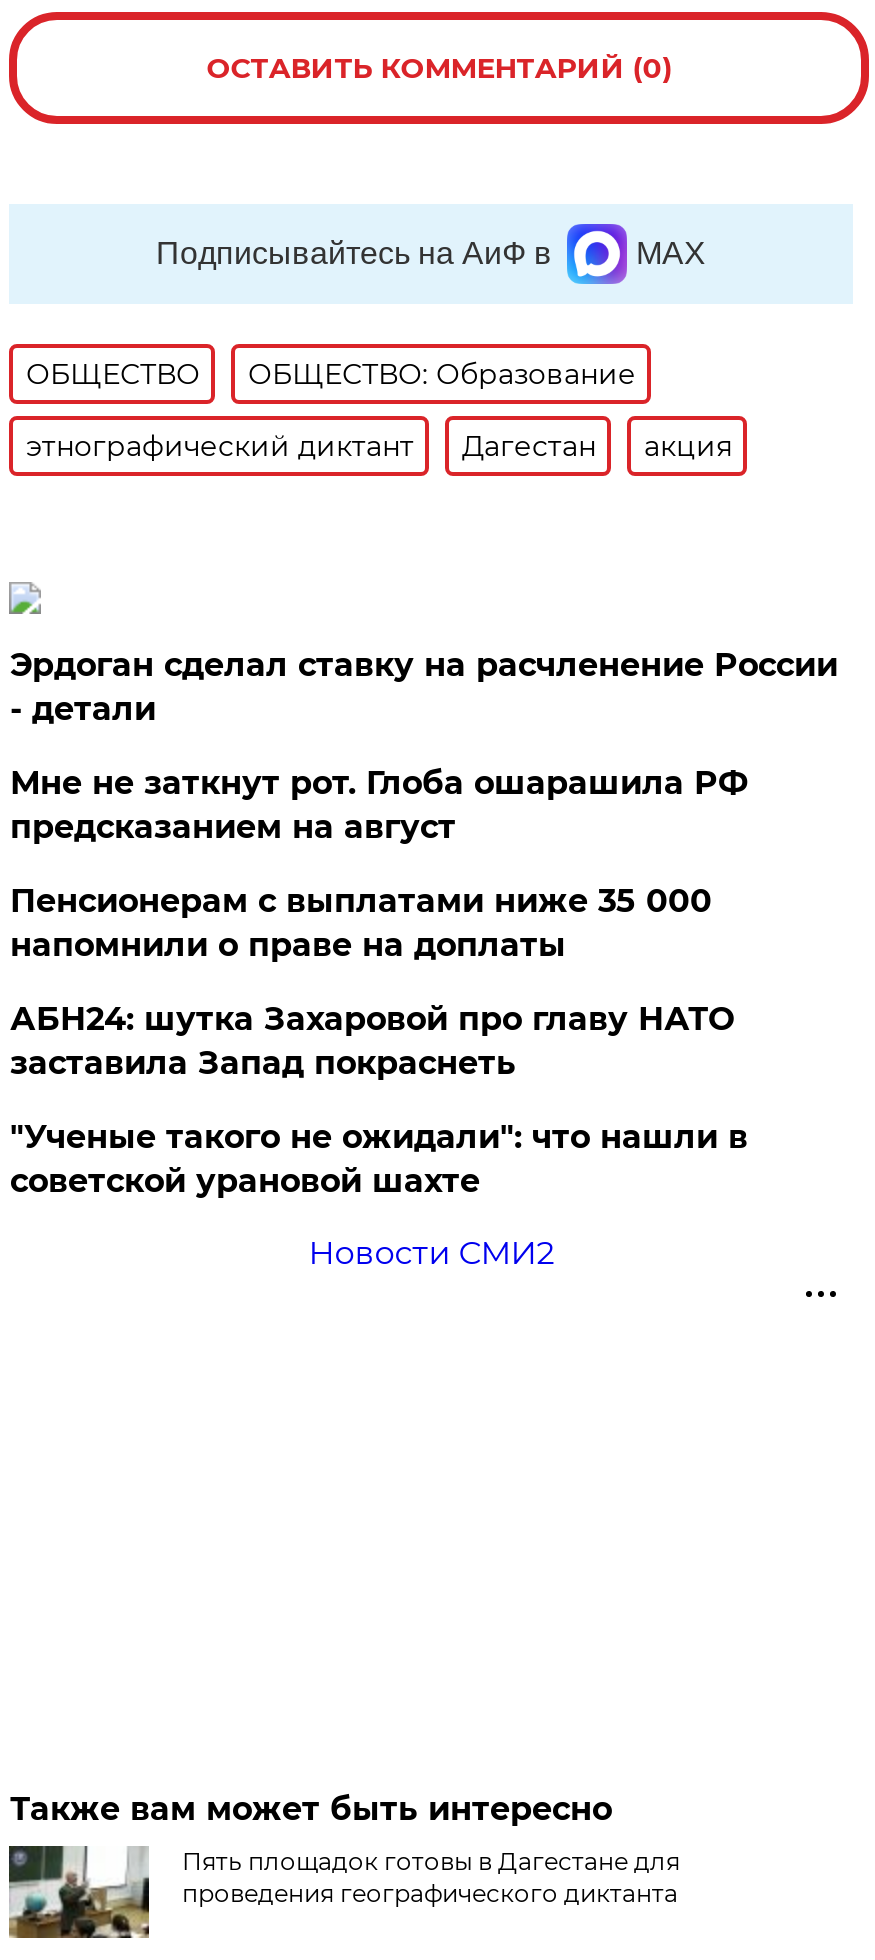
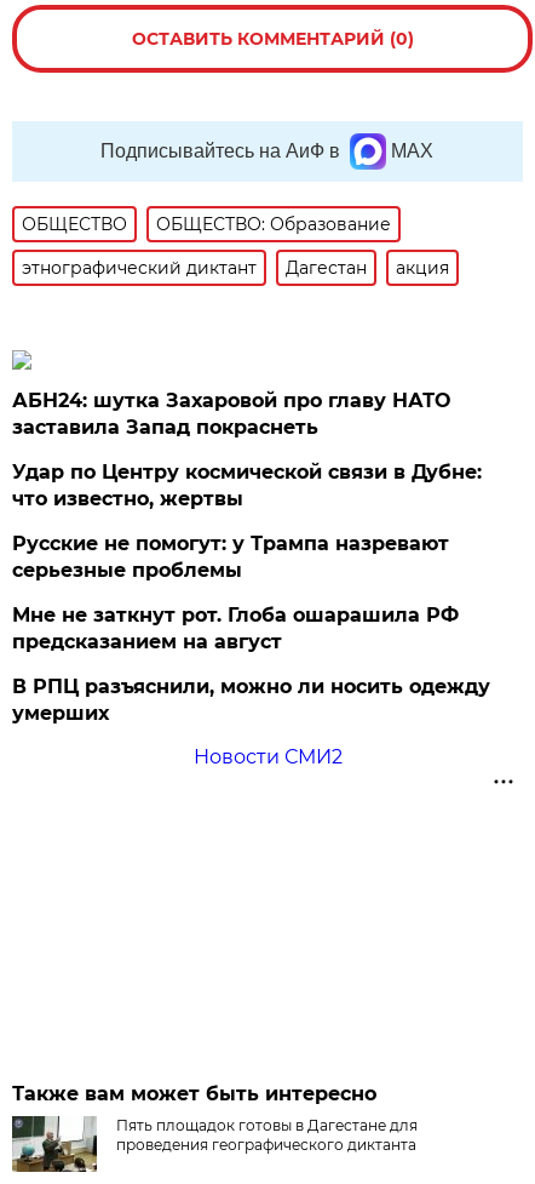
- Эрдоган сделал ставку на расчленение России
- - детали
- Пенсионерам с выплатами ниже 35 000
- напомнили о праве на доплаты

moved down: Мне не заткнут рот. Глоба ошарашила РФ | предсказанием на август

moved up: АБН24: шутка Захаровой про главу НАТО | заставила Запад покраснеть

- "Ученые такого не ожидали": что нашли в
- советской урановой шахте
+ Удар по Центру космической связи в Дубне:
+ что известно, жертвы
+ Русские не помогут: у Трампа назревают
+ серьезные проблемы
+ В РПЦ разъяснили, можно ли носить одежду
+ умерших
